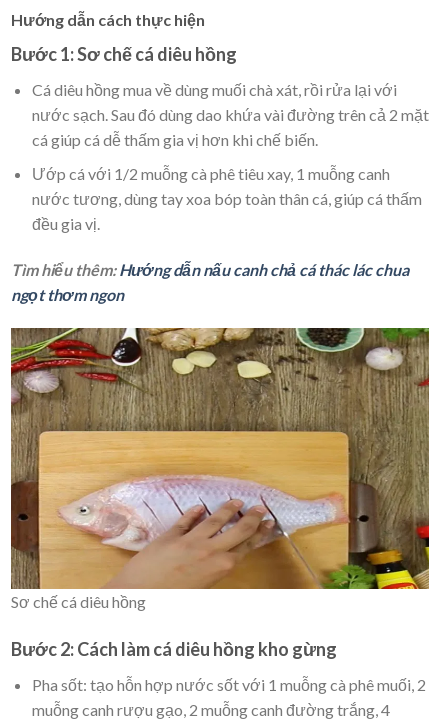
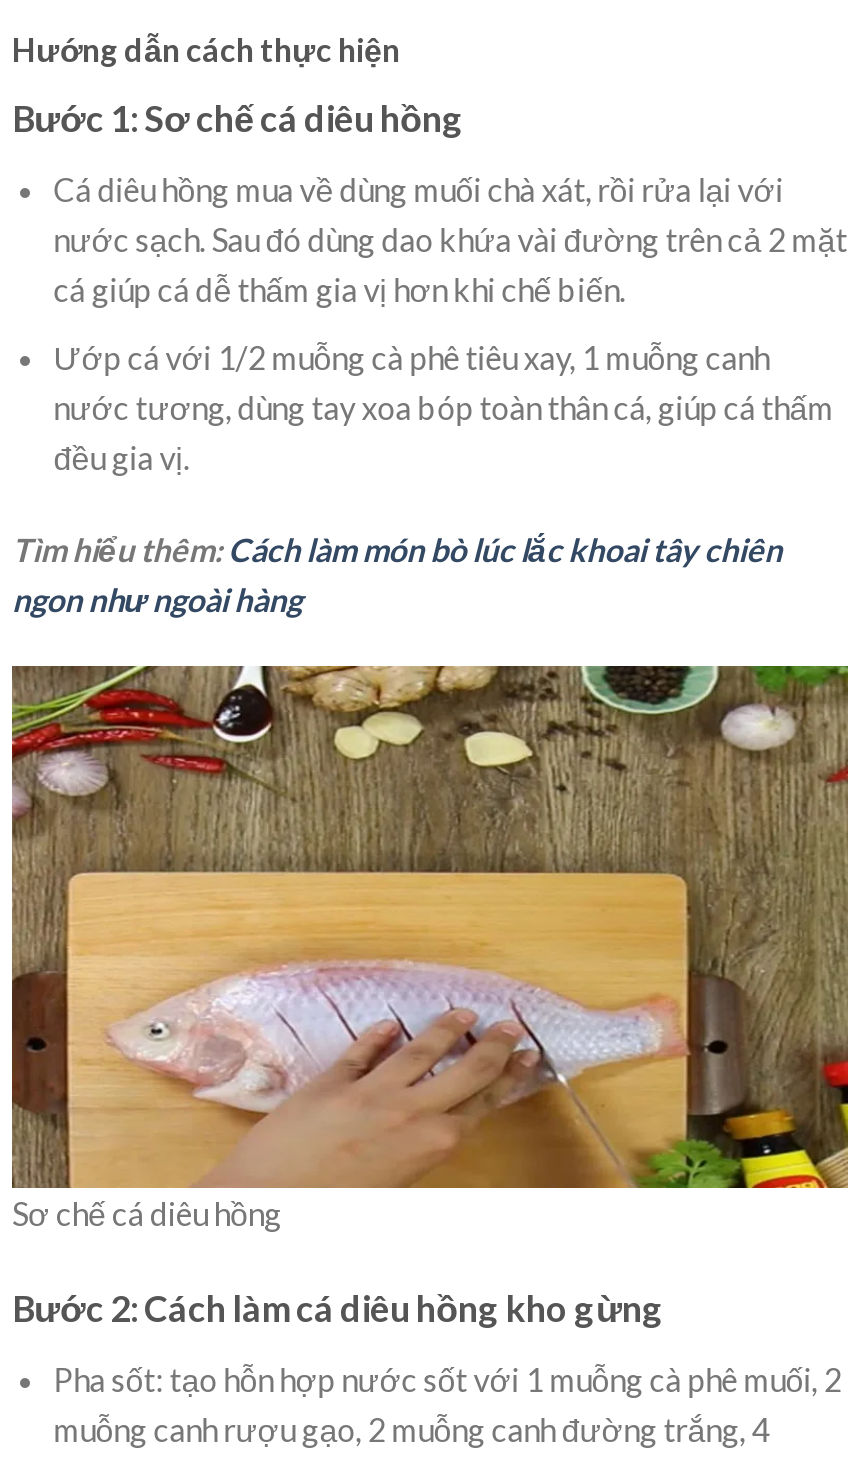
- Tìm hiểu thêm: Hướng dẫn nấu canh chả cá thác lác chua
- ngọt thơm ngon
+ Tìm hiểu thêm: Cách làm món bò lúc lắc khoai tây chiên
+ ngon như ngoài hàng
